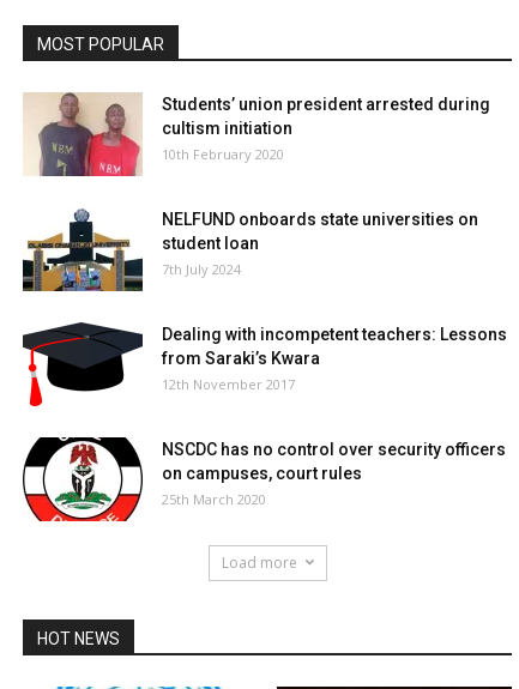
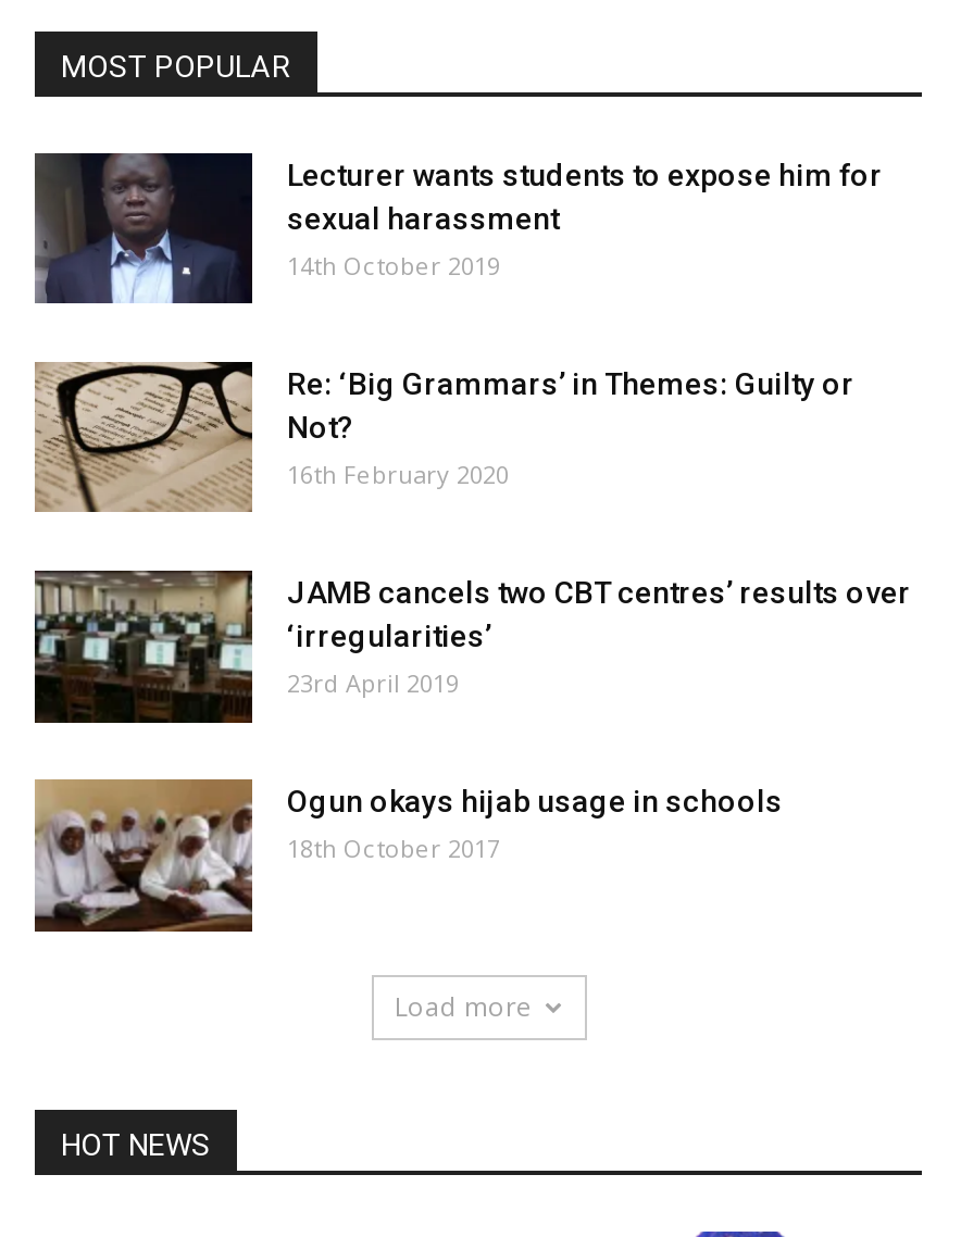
- [image]
- Students’ union president arrested during
- cultism initiation
- 10th February 2020
+ [image]
+ Lecturer wants students to expose him for
+ sexual harassment
+ 14th October 2019

- [image]
- NELFUND onboards state universities on
- student loan
- 7th July 2024
+ [image]
+ Re: ‘Big Grammars’ in Themes: Guilty or
+ Not?
+ 16th February 2020

- [image]
- Dealing with incompetent teachers: Lessons
- from Saraki’s Kwara
- 12th November 2017
+ [image]
+ JAMB cancels two CBT centres’ results over
+ ‘irregularities’
+ 23rd April 2019

- [image]
- NSCDC has no control over security officers
- on campuses, court rules
- 25th March 2020
+ [image]
+ Ogun okays hijab usage in schools
+ 18th October 2017
